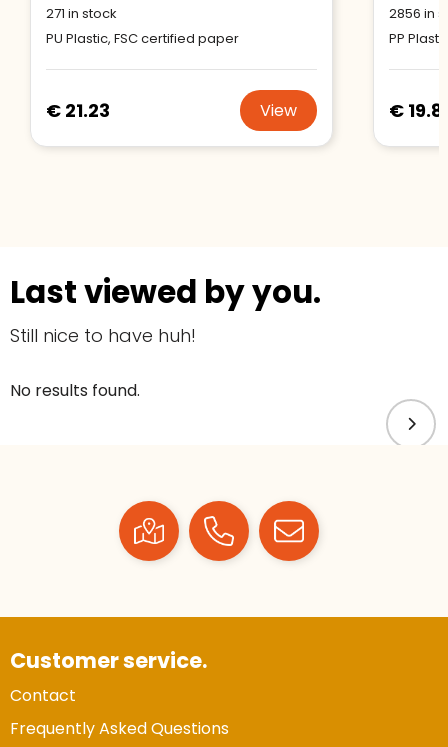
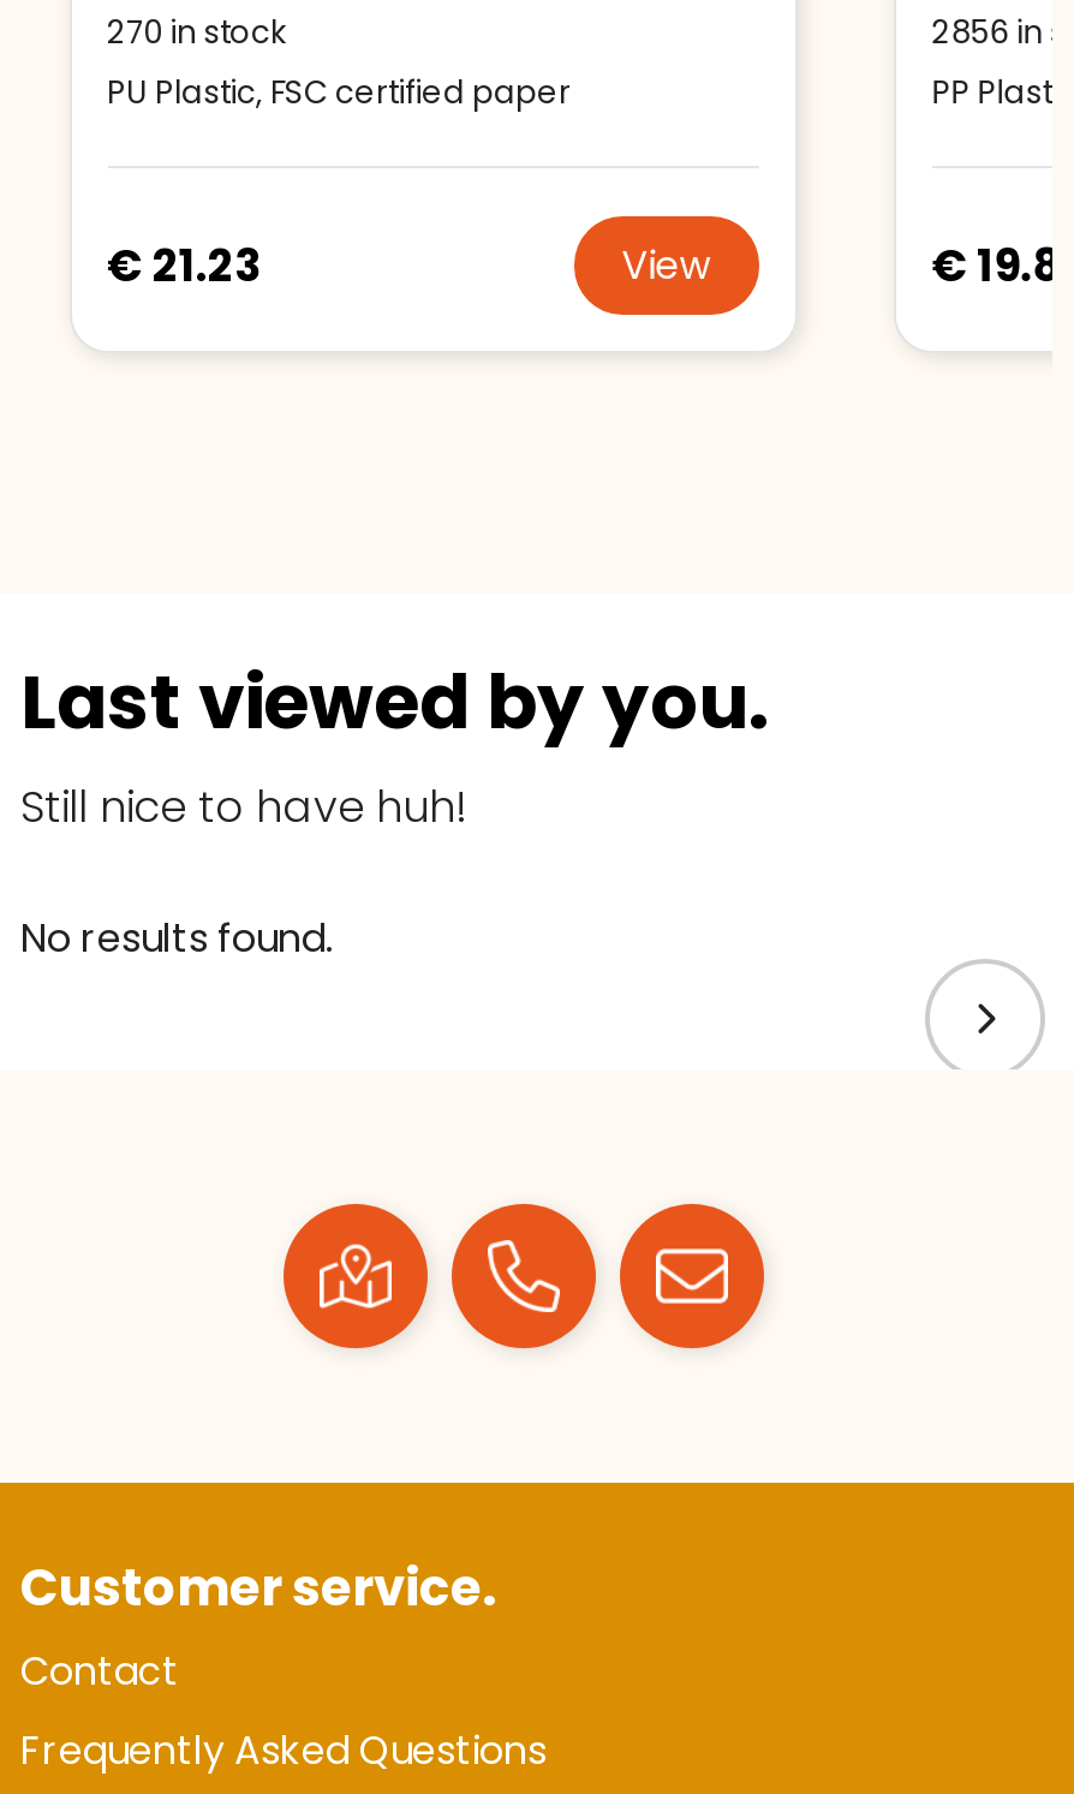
- 271 in stock
+ 270 in stock
